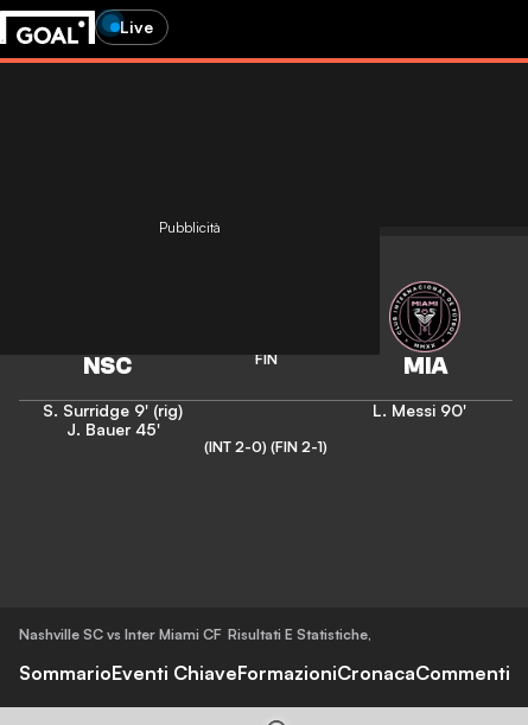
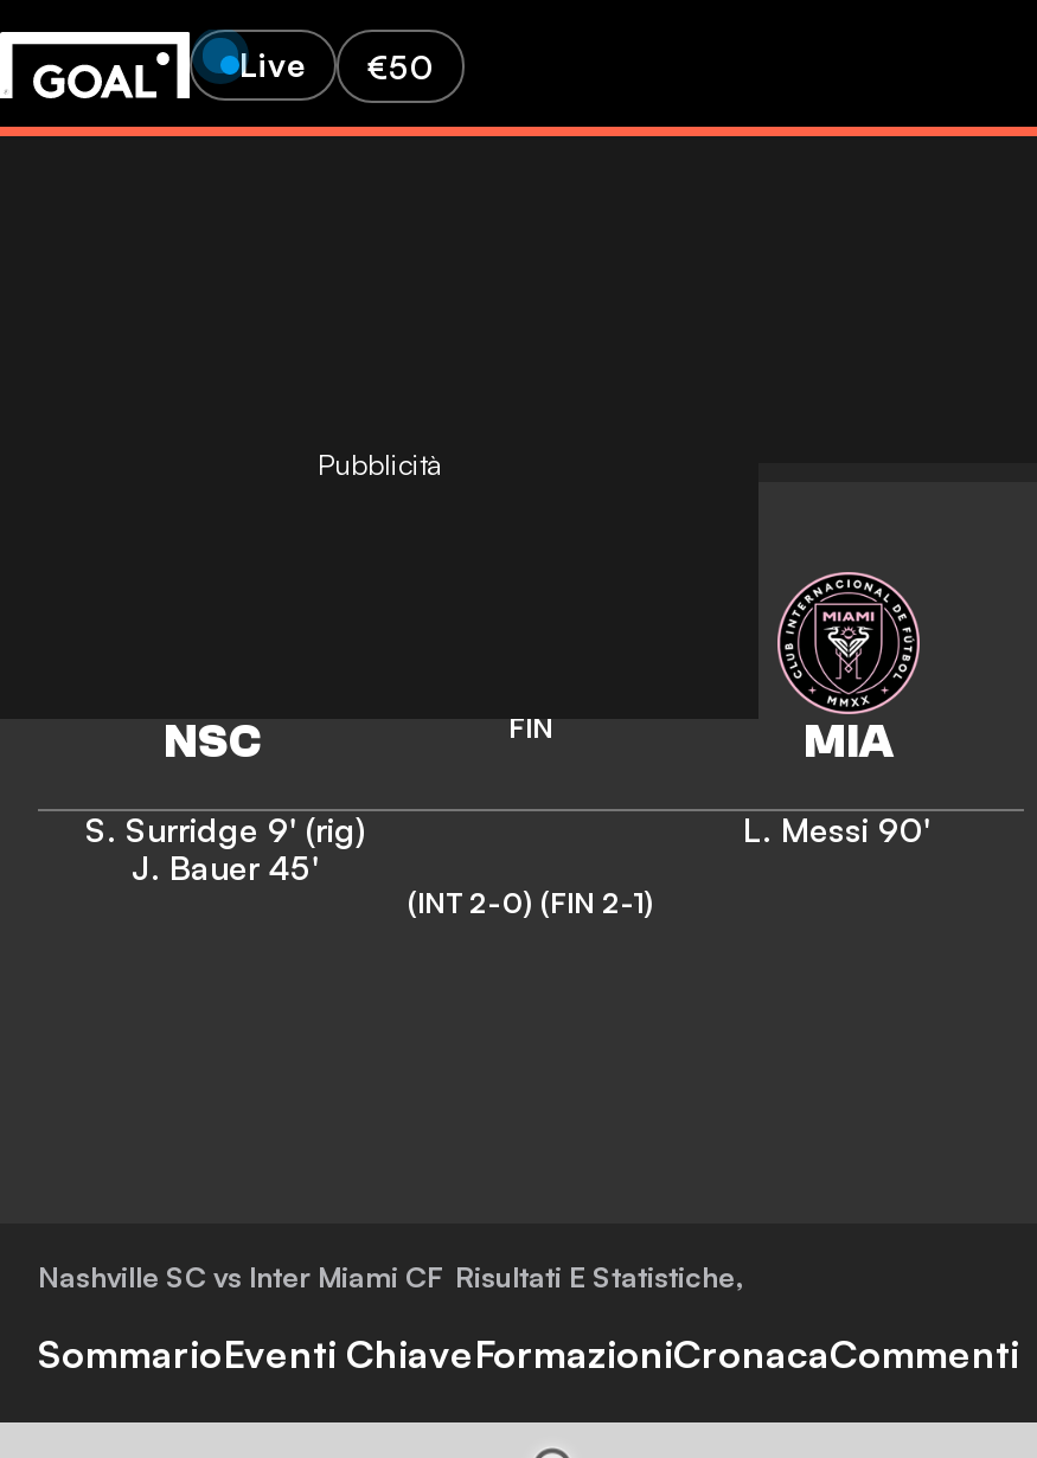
+ €50
